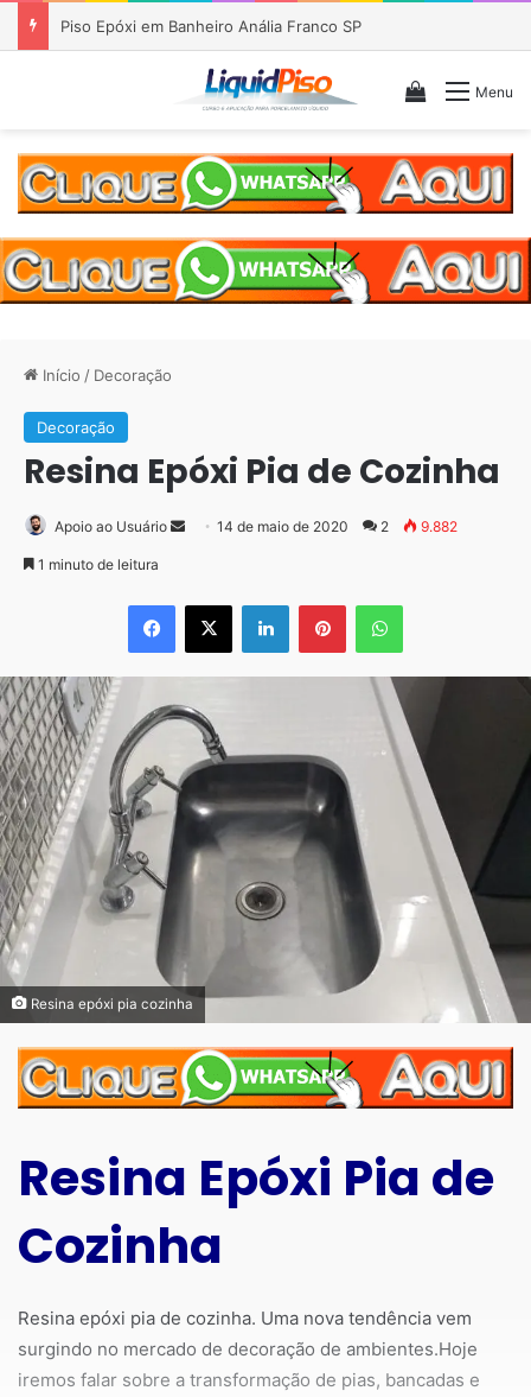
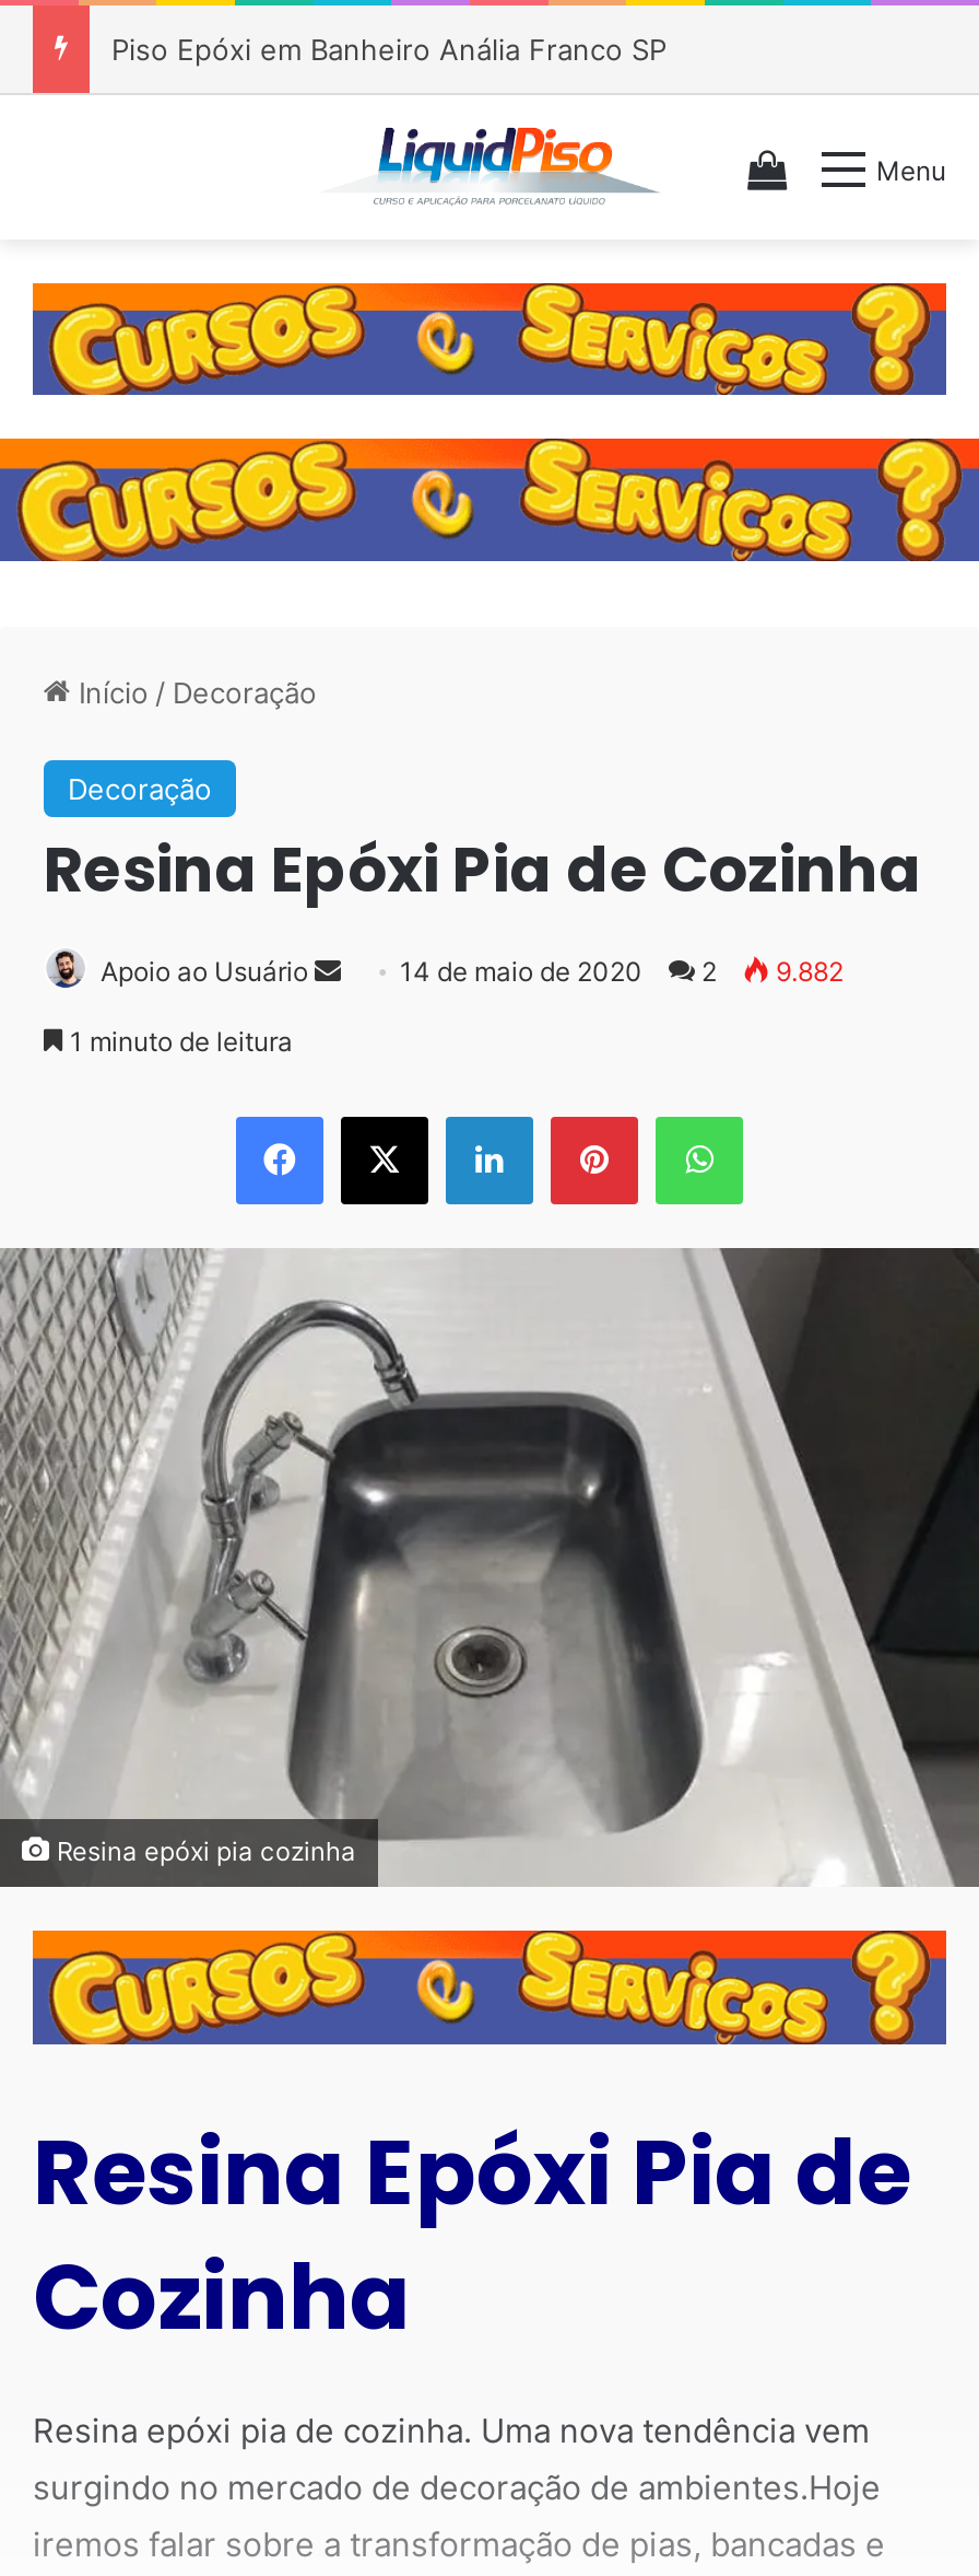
- [image]
+ [image]

- [image]
+ [image]

- [image]
+ [image]
